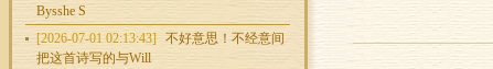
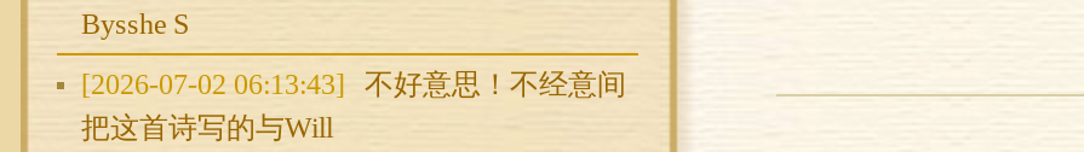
- [2026-07-01 02:13:43] 不好意思！不经意间
+ [2026-07-02 06:13:43] 不好意思！不经意间
